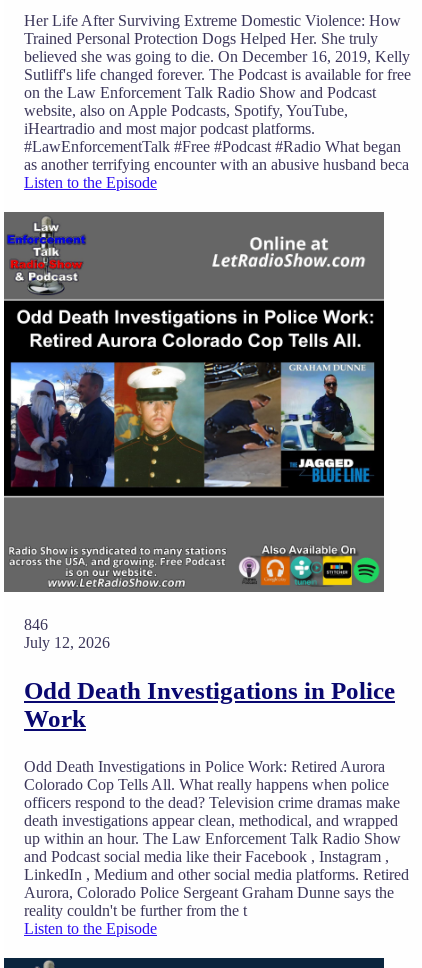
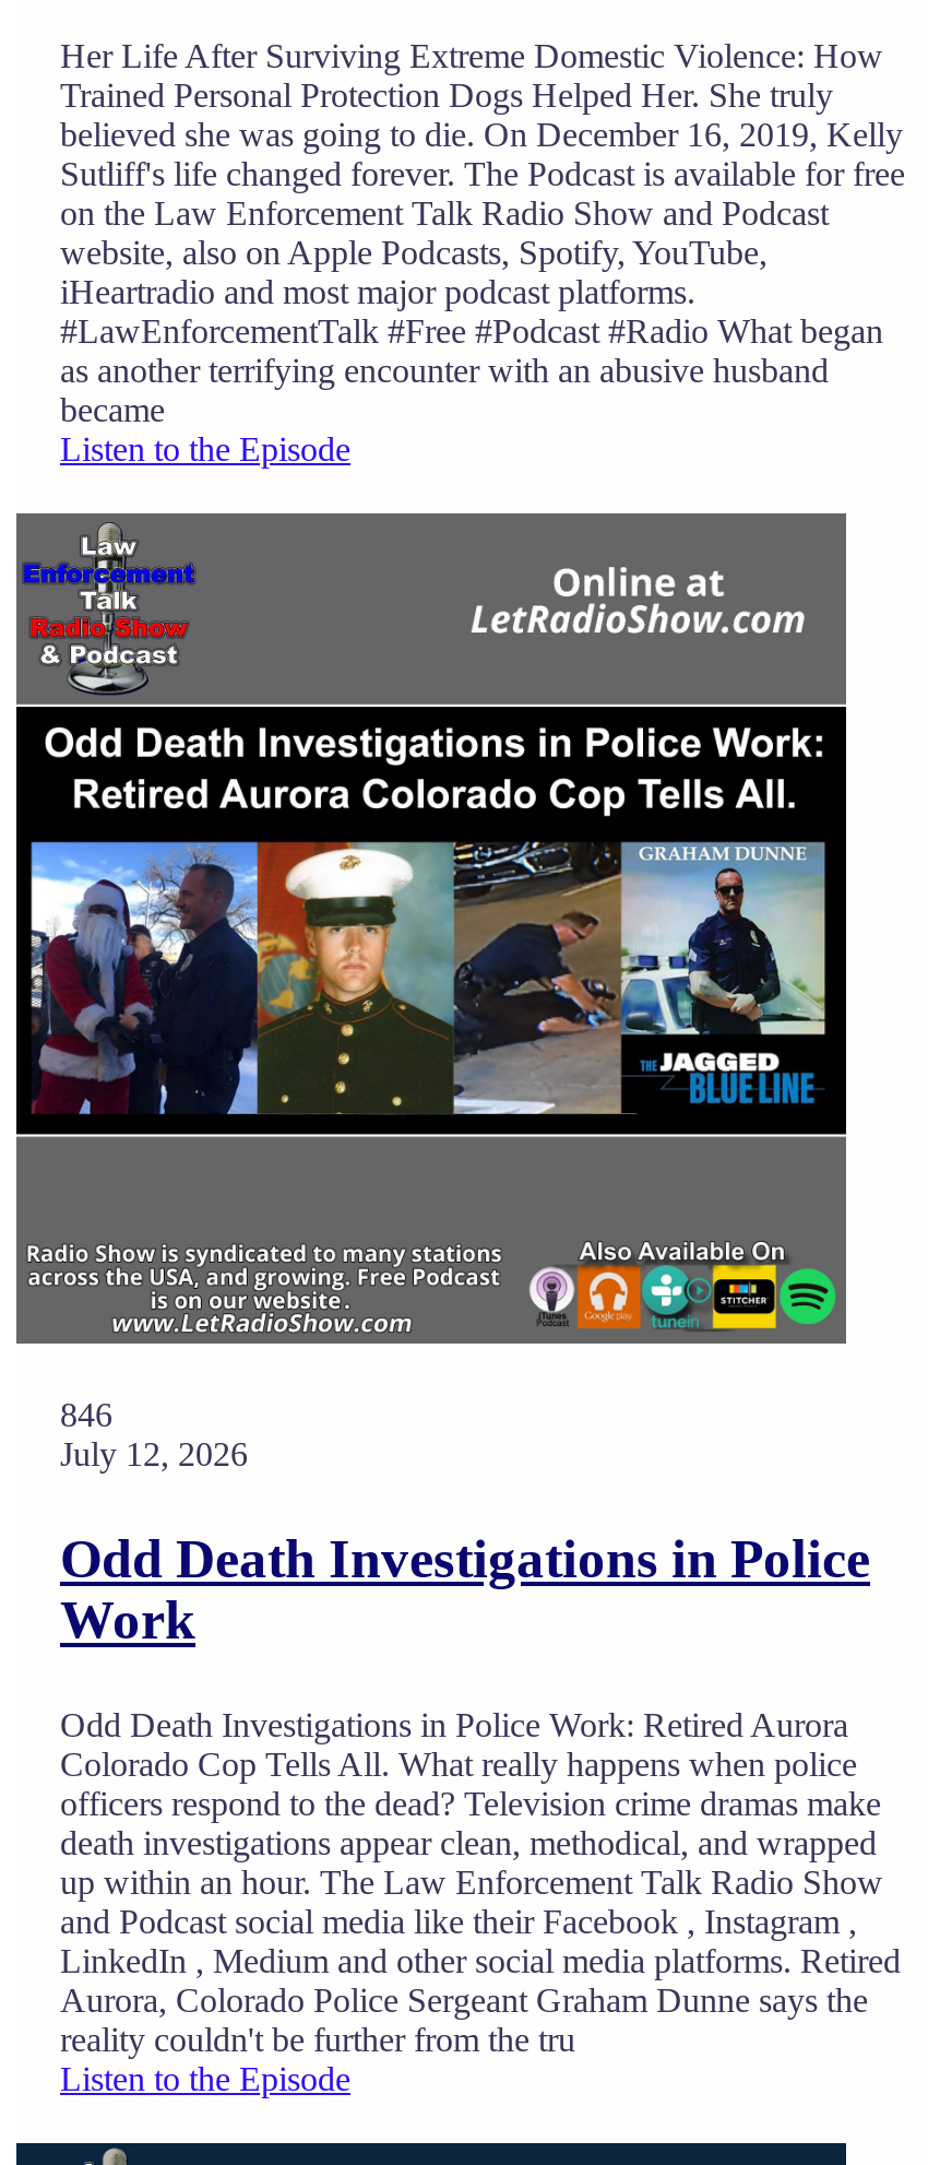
- as another terrifying encounter with an abusive husband beca
+ as another terrifying encounter with an abusive husband
+ became

- reality couldn't be further from the t
+ reality couldn't be further from the tru
